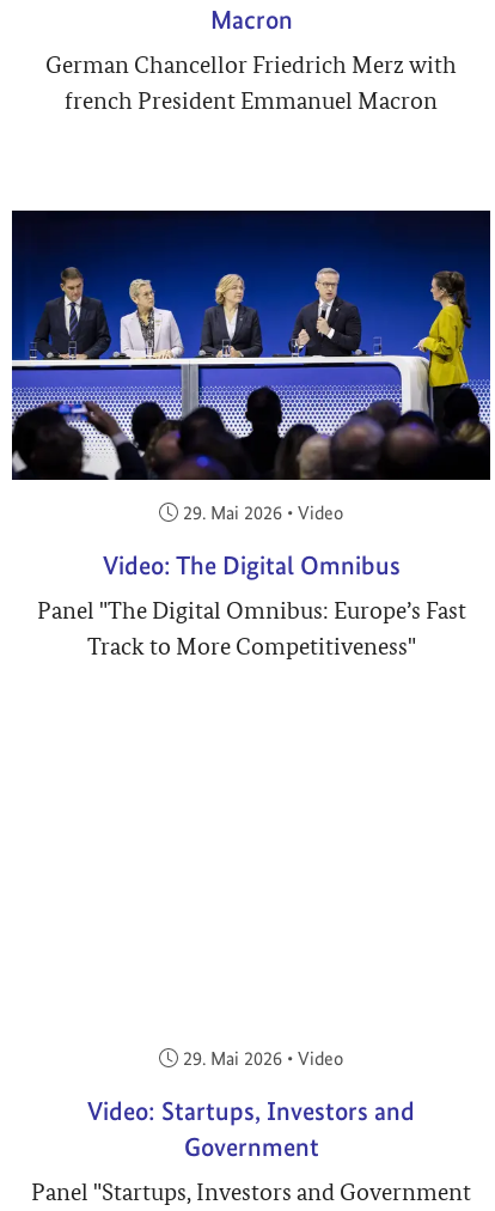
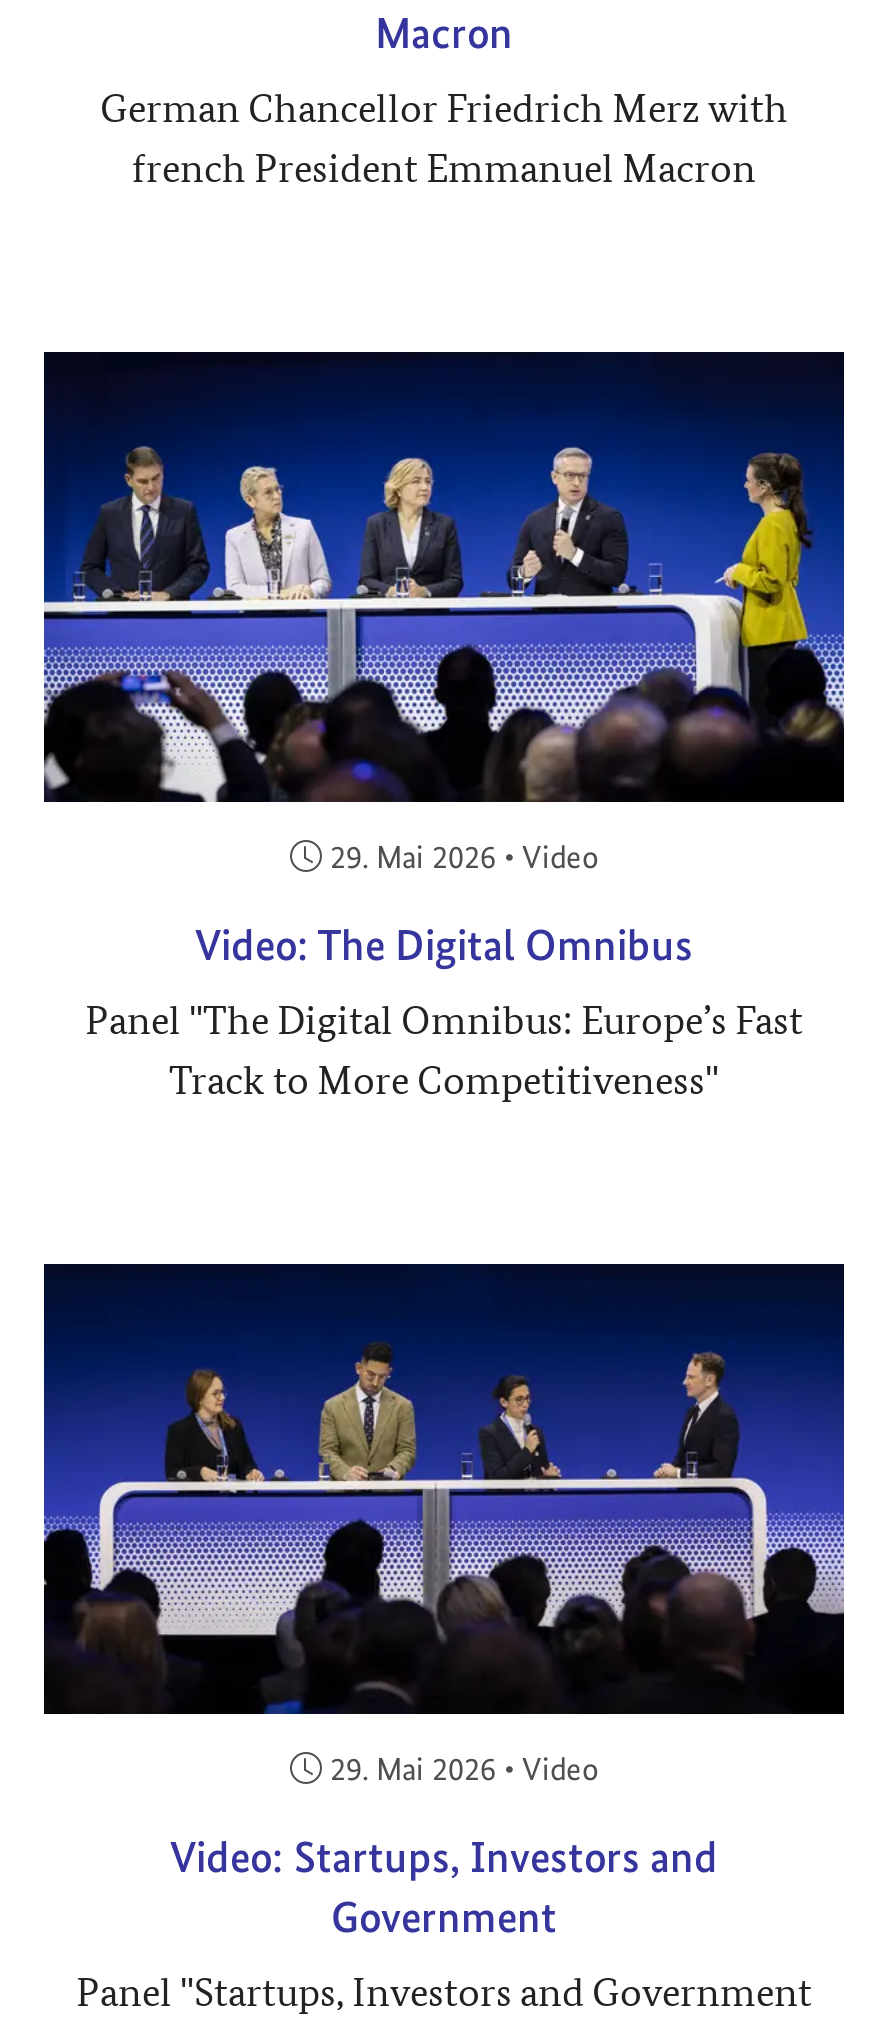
+ [image]
